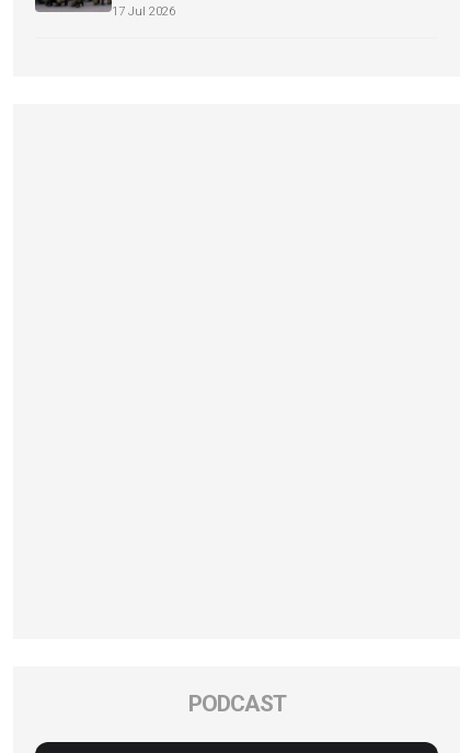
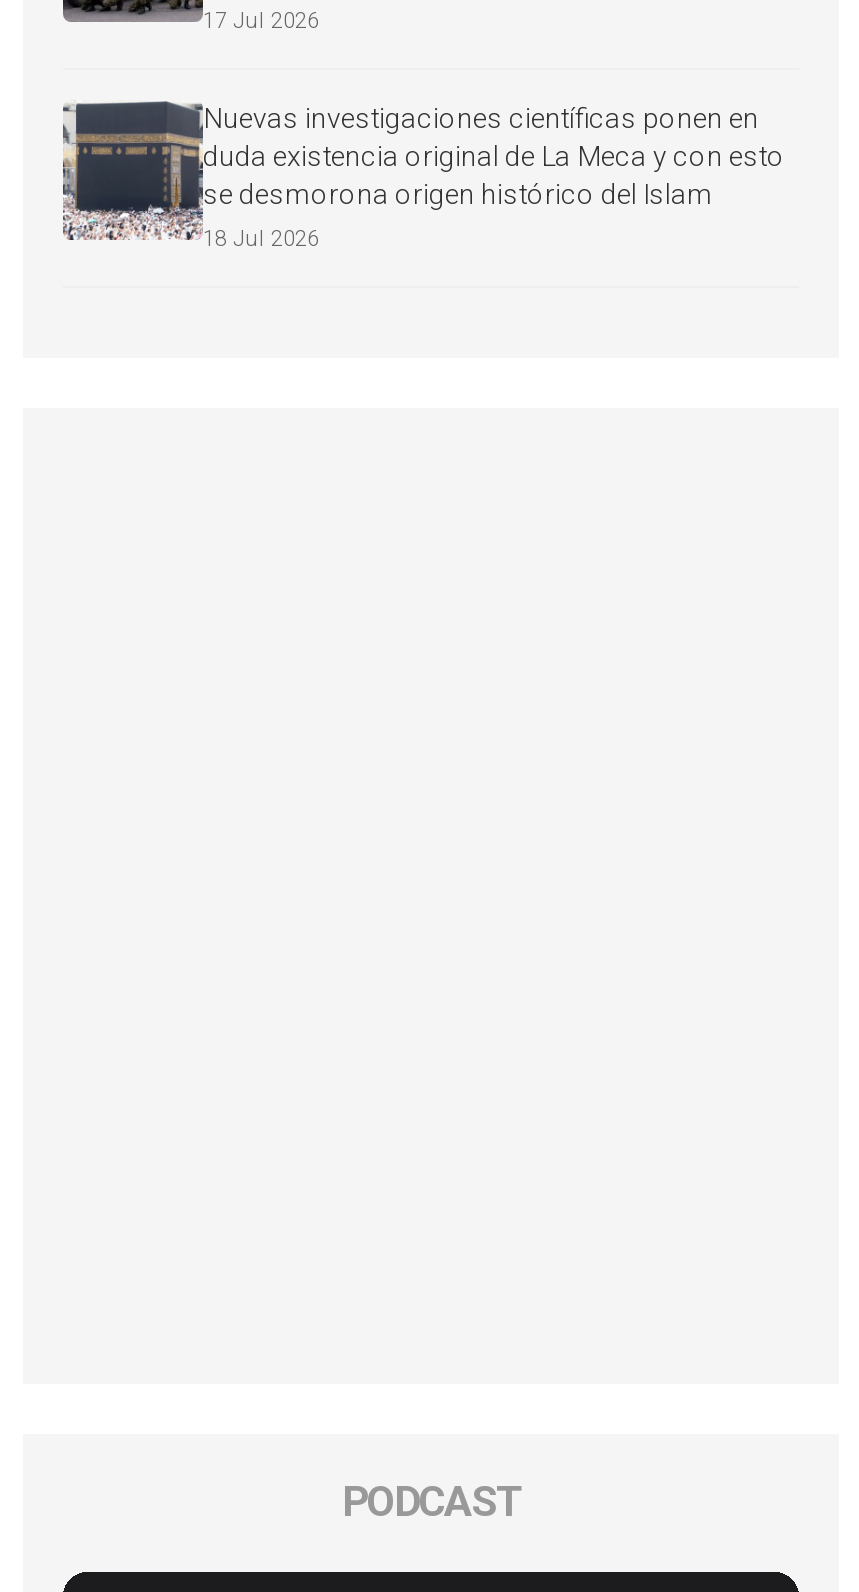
+ [image]
+ Nuevas investigaciones científicas ponen en
+ duda existencia original de La Meca y con esto
+ se desmorona origen histórico del Islam
+ 18 Jul 2026
